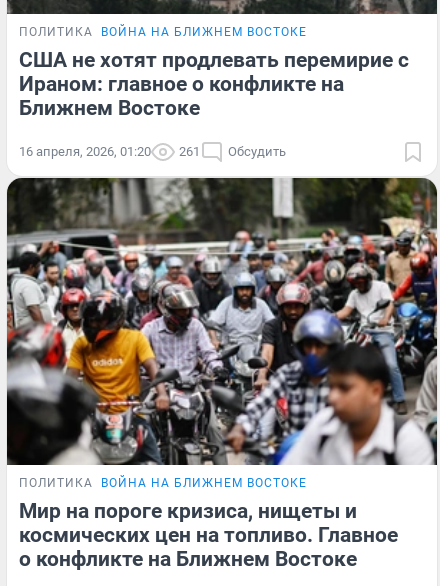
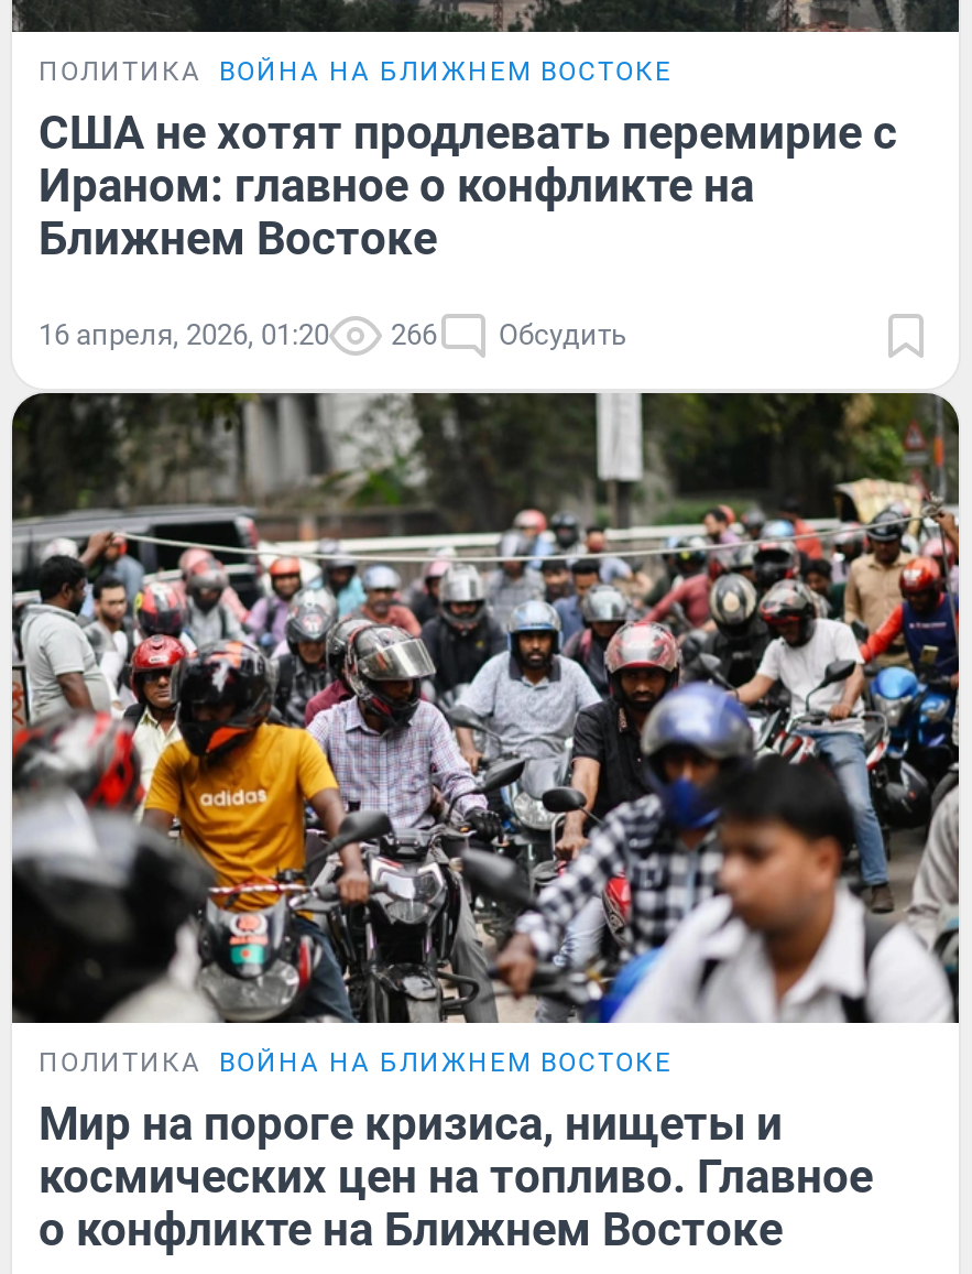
- 16 апреля, 2026, 01:20 261 Обсудить
+ 16 апреля, 2026, 01:20 266 Обсудить
